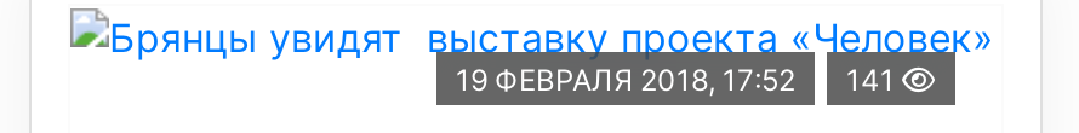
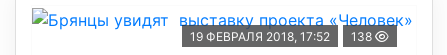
- 19 ФЕВРАЛЯ 2018, 17:52 141
+ 19 ФЕВРАЛЯ 2018, 17:52 138
